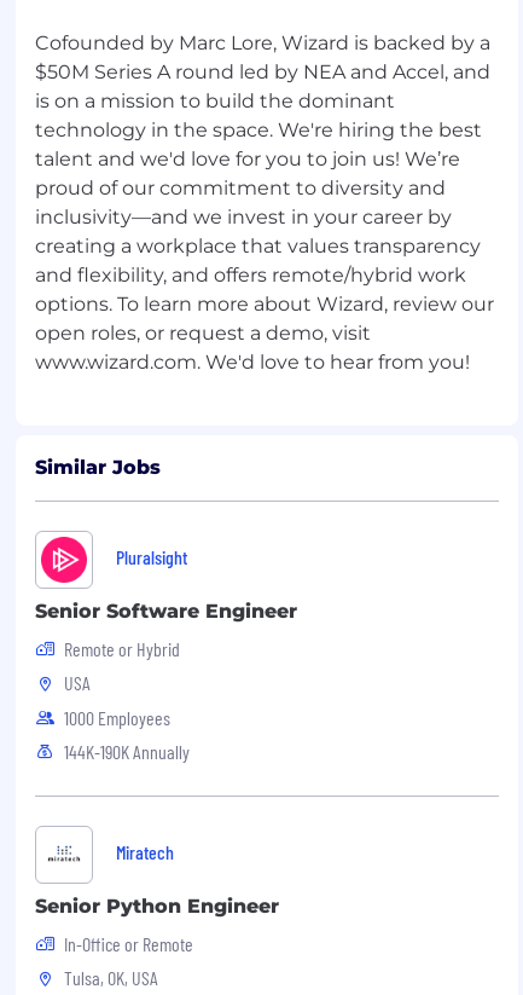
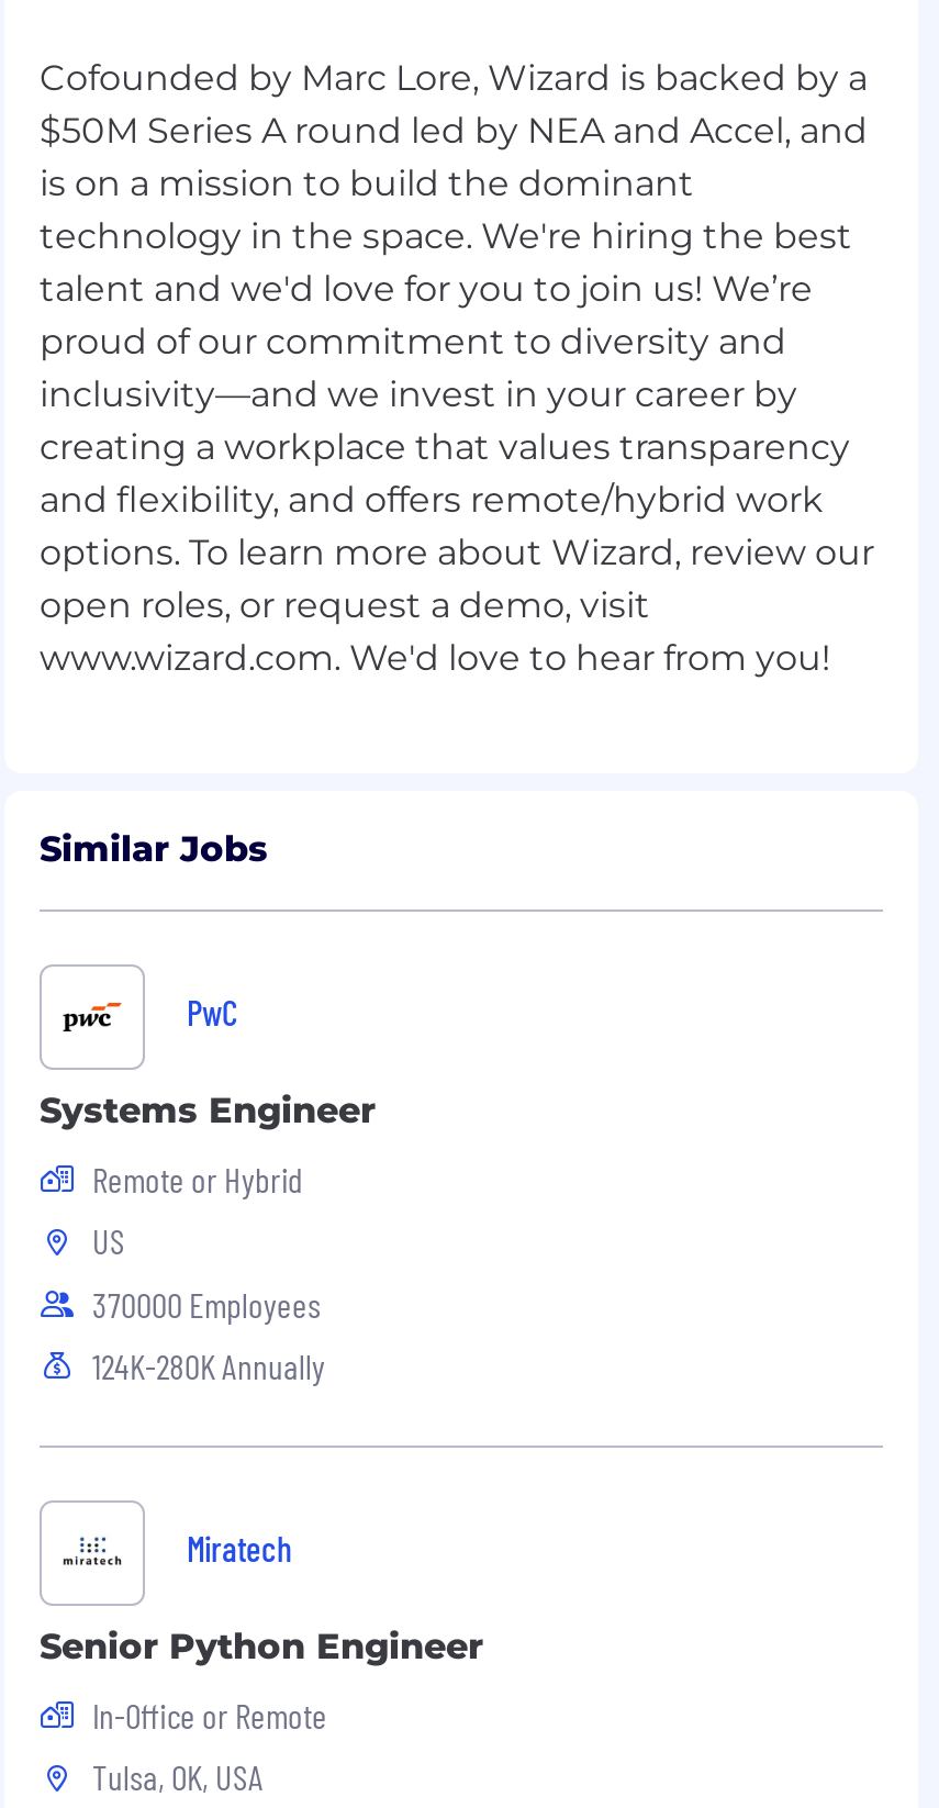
- [image]
- Senior Software Engineer
+ [image]
+ Systems Engineer

- Pluralsight
+ PwC

- USA
+ US

- 1000 Employees
+ 370000 Employees

- 144K-190K Annually
+ 124K-280K Annually
